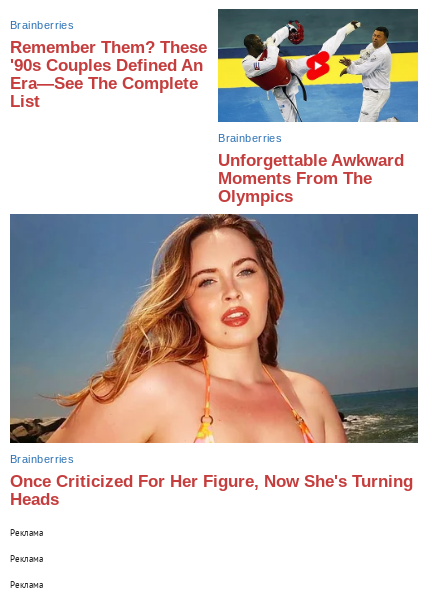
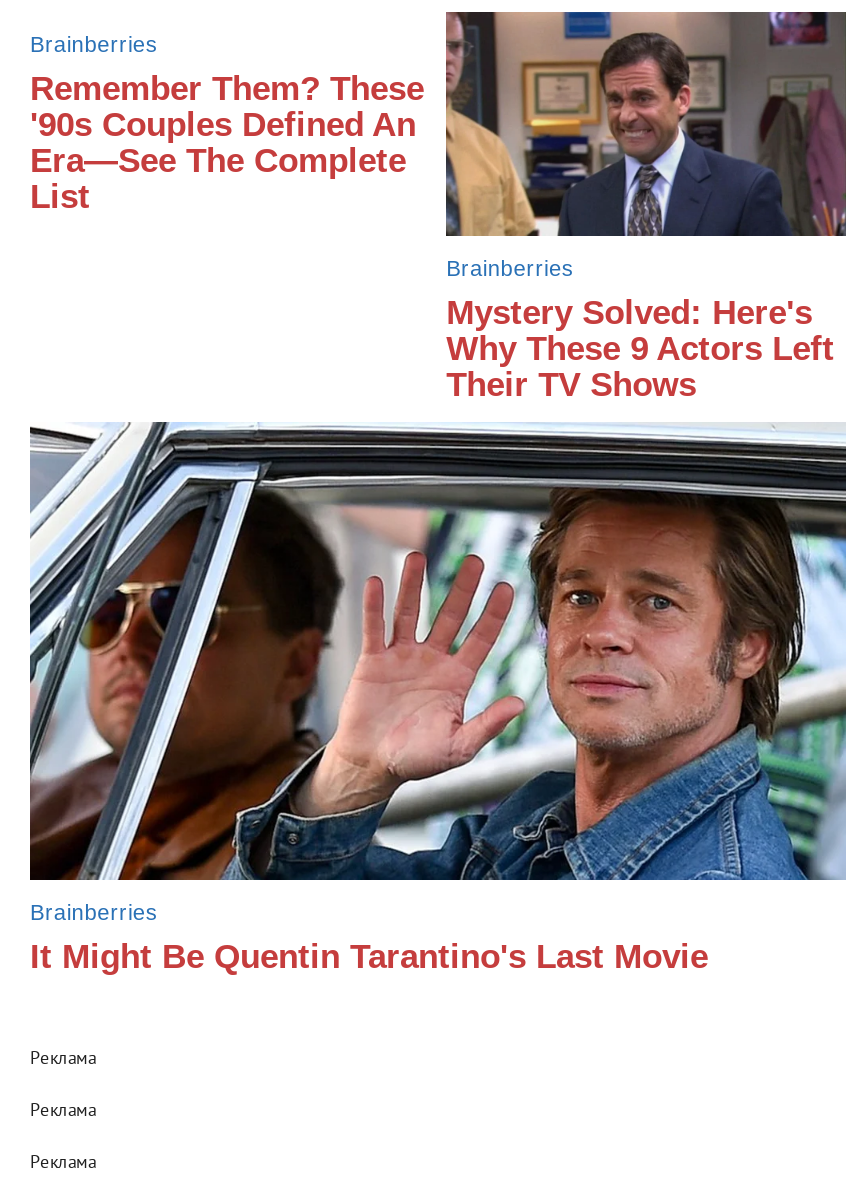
- [image]
- Unforgettable Awkward
- Moments From The
- Olympics
+ [image]
+ Mystery Solved: Here's
+ Why These 9 Actors Left
+ Their TV Shows

- [image]
- Once Criticized For Her Figure, Now She's Turning
- Heads
+ [image]
+ It Might Be Quentin Tarantino's Last Movie
